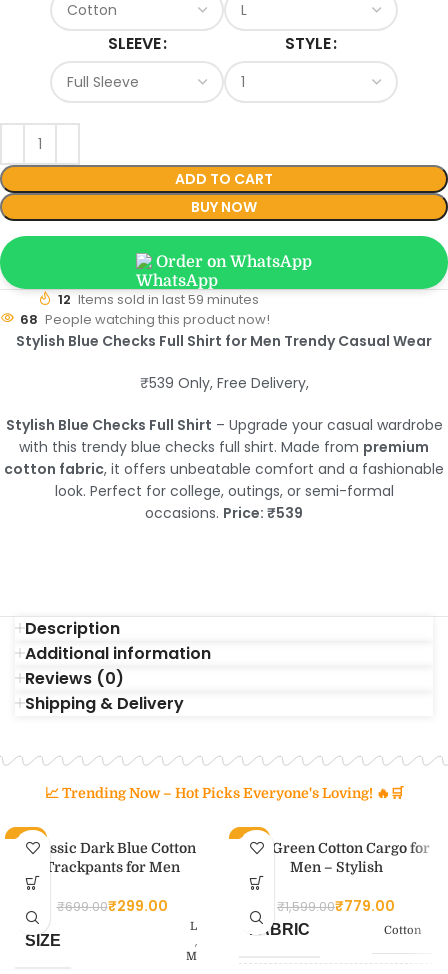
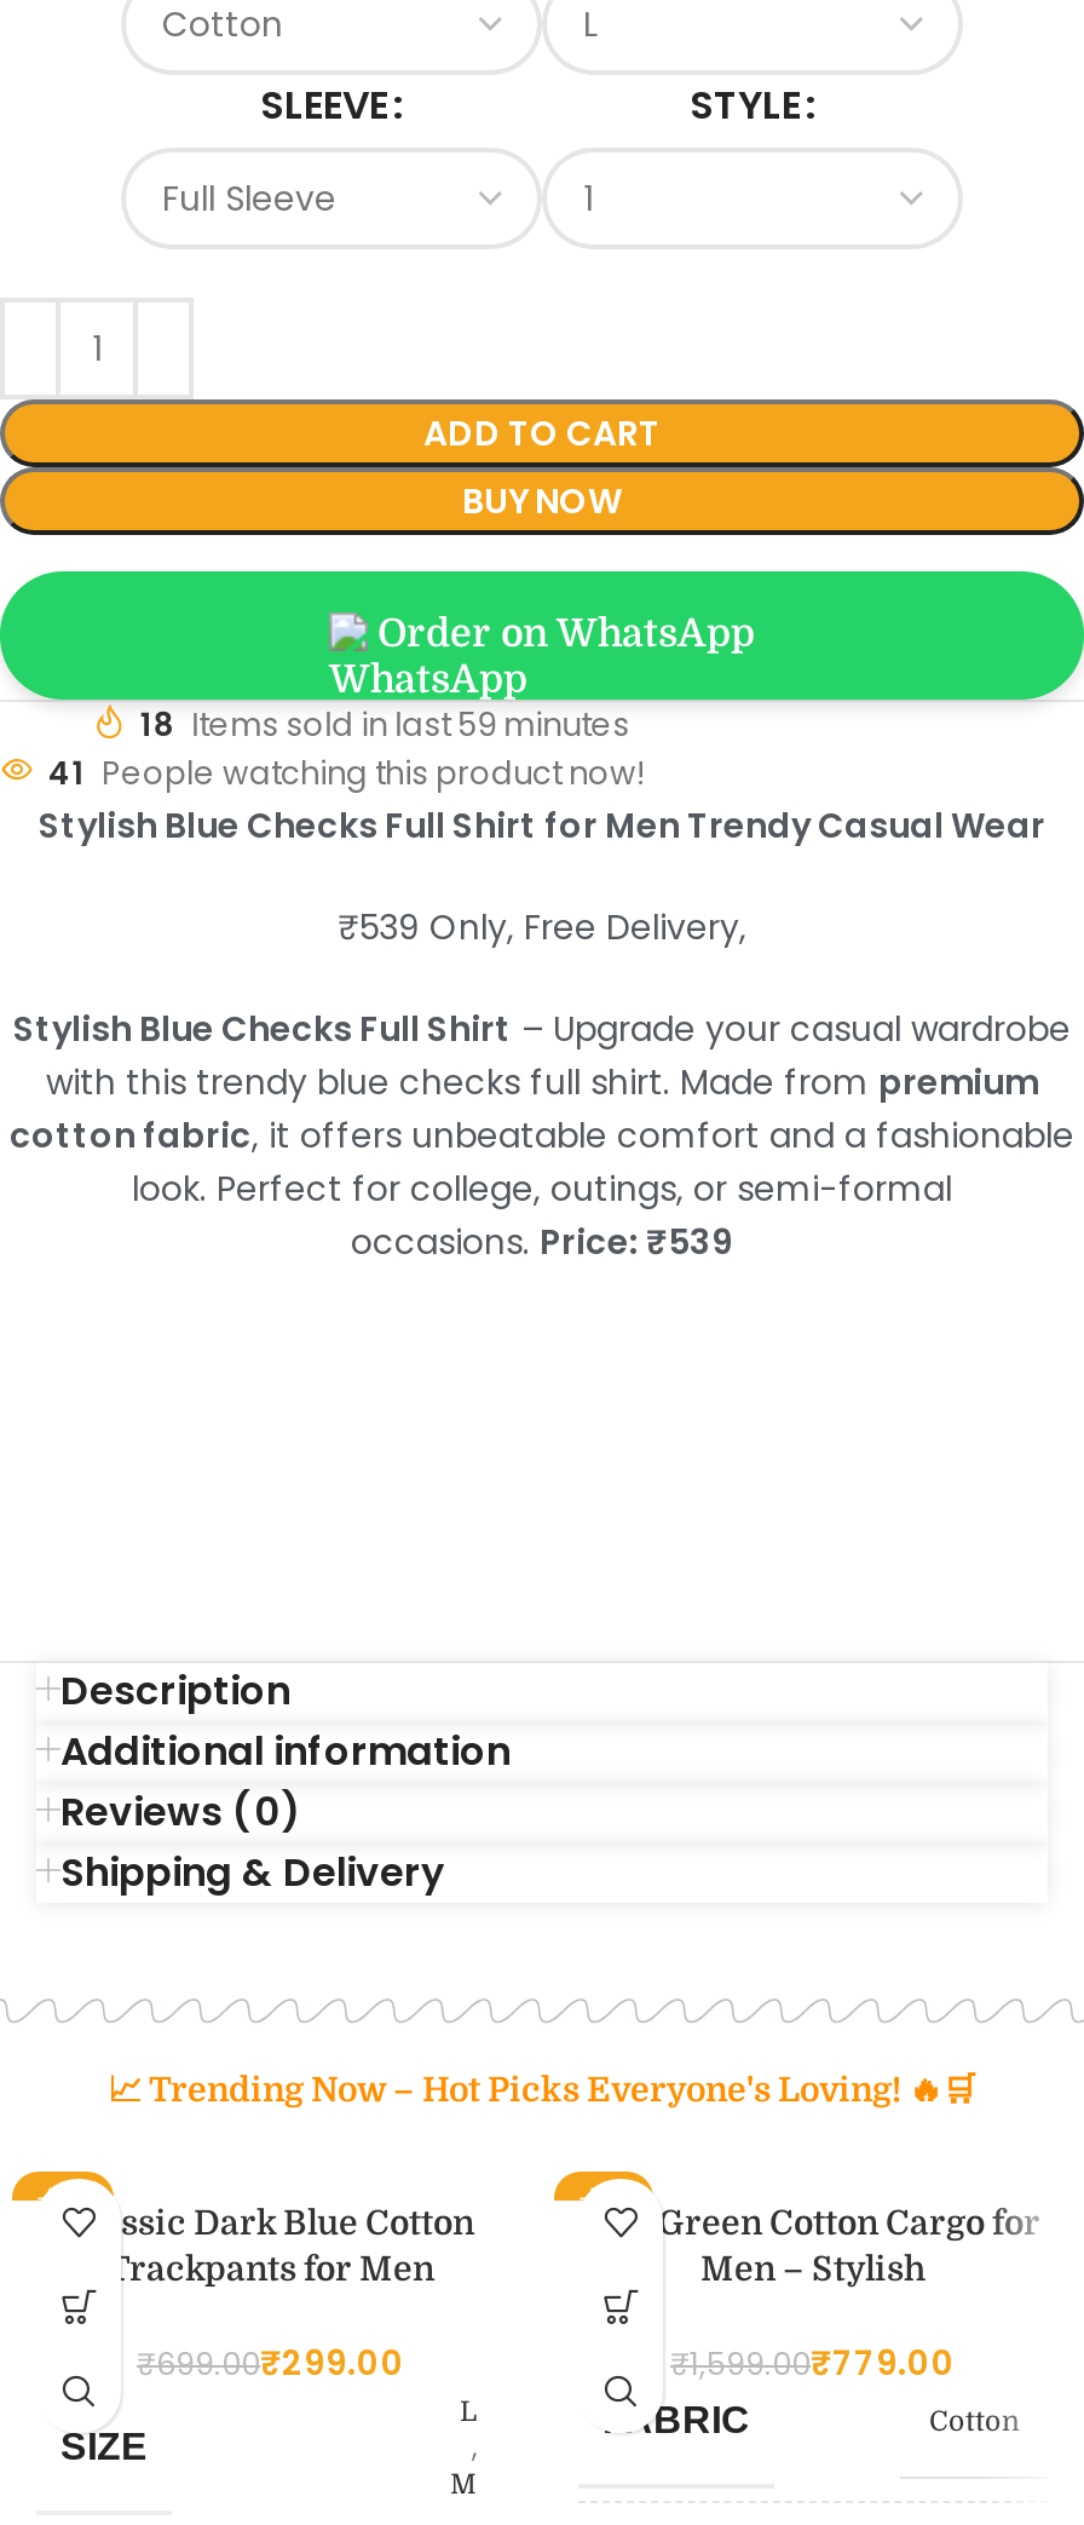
- 12 Items sold in last 59 minutes
+ 18 Items sold in last 59 minutes

- 68 People watching this product now!
+ 41 People watching this product now!
